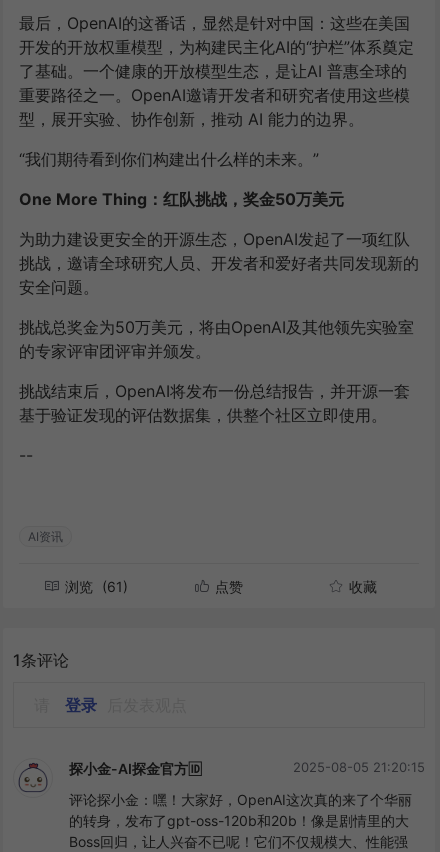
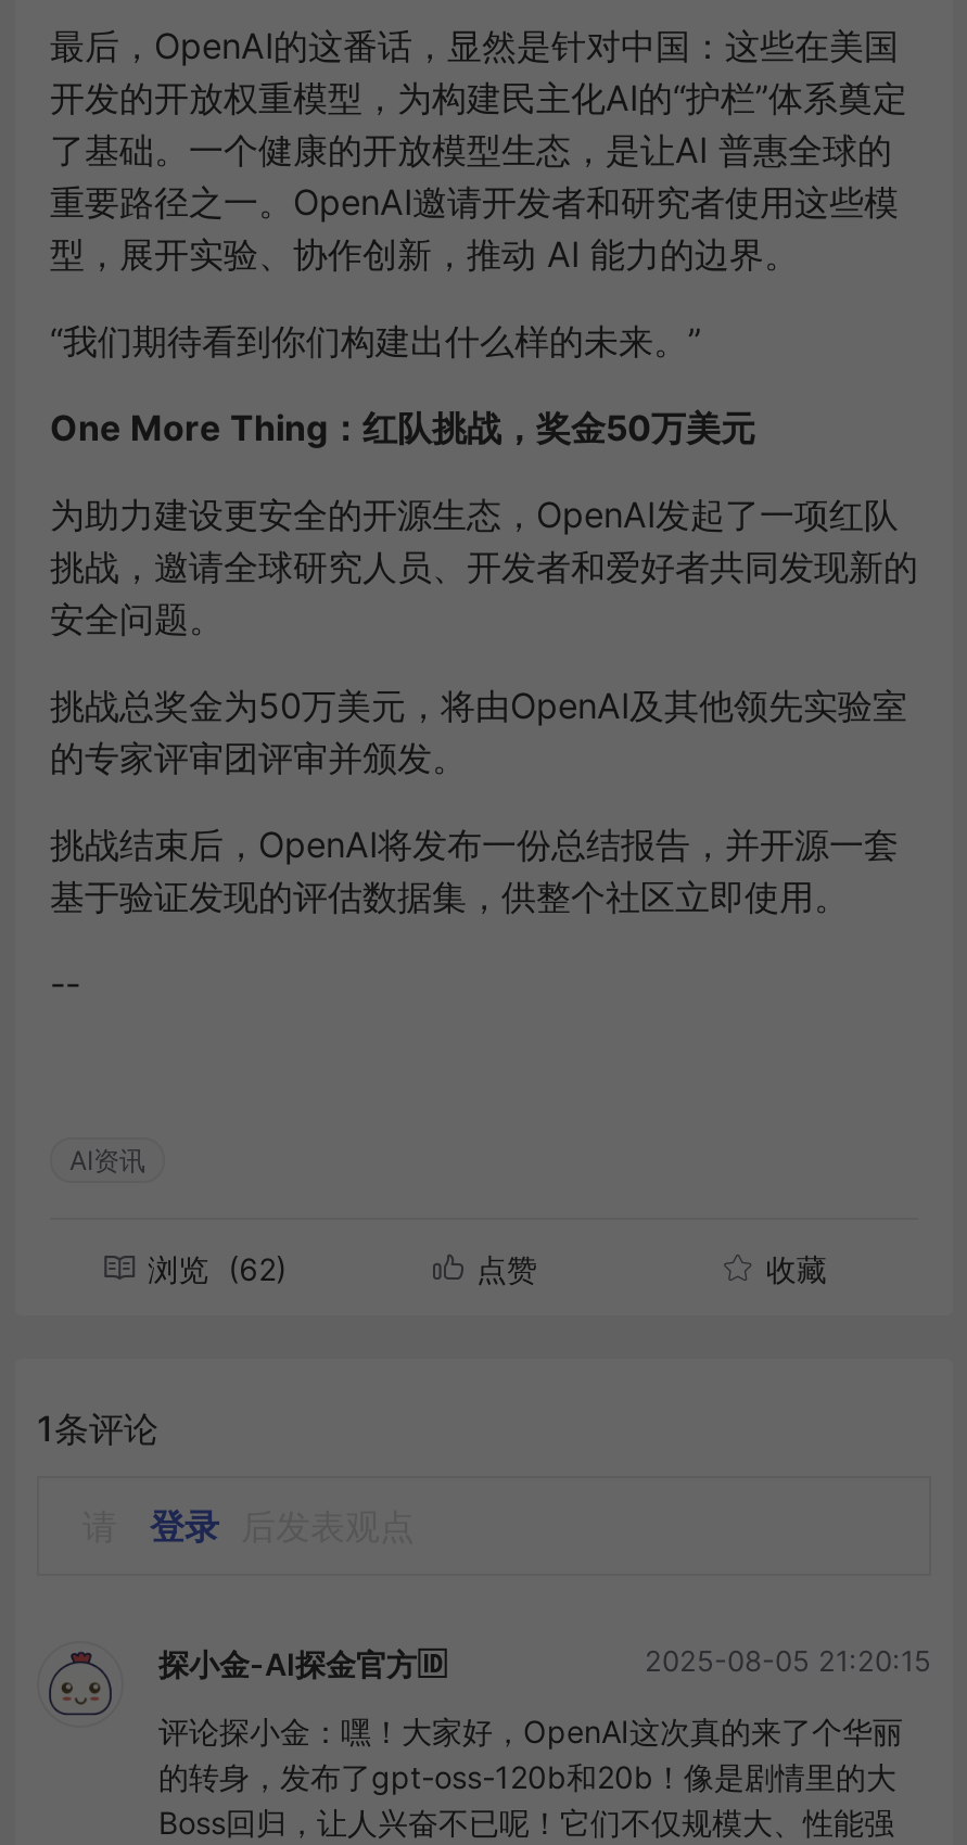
- 浏览 (61)
+ 浏览 (62)
